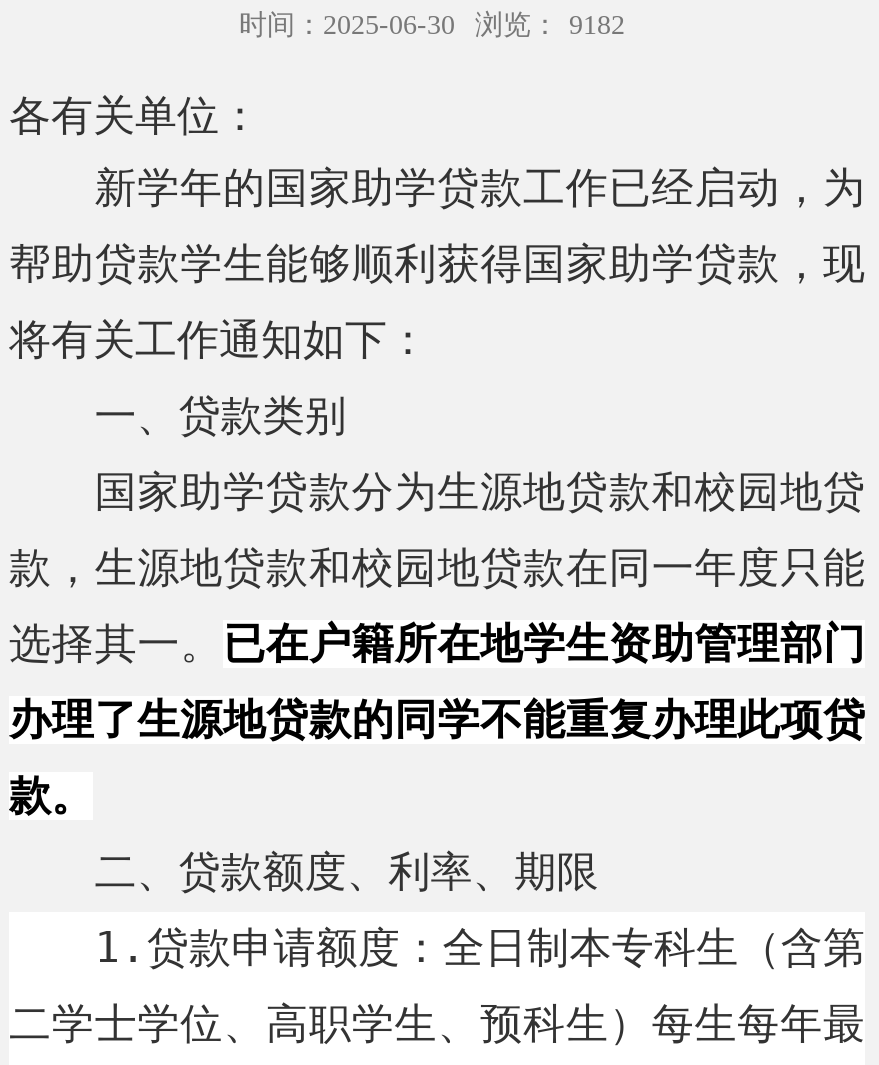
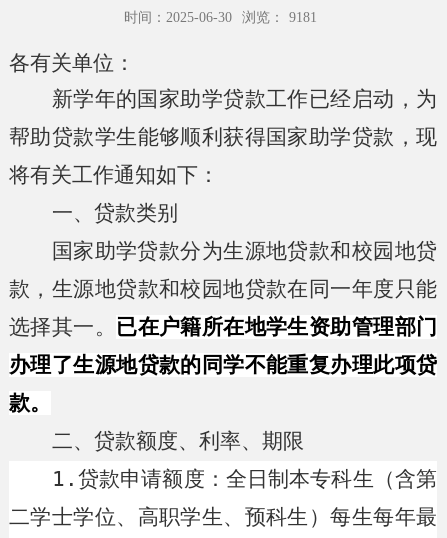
- 时间：2025-06-30 浏览： 9182
+ 时间：2025-06-30 浏览： 9181
